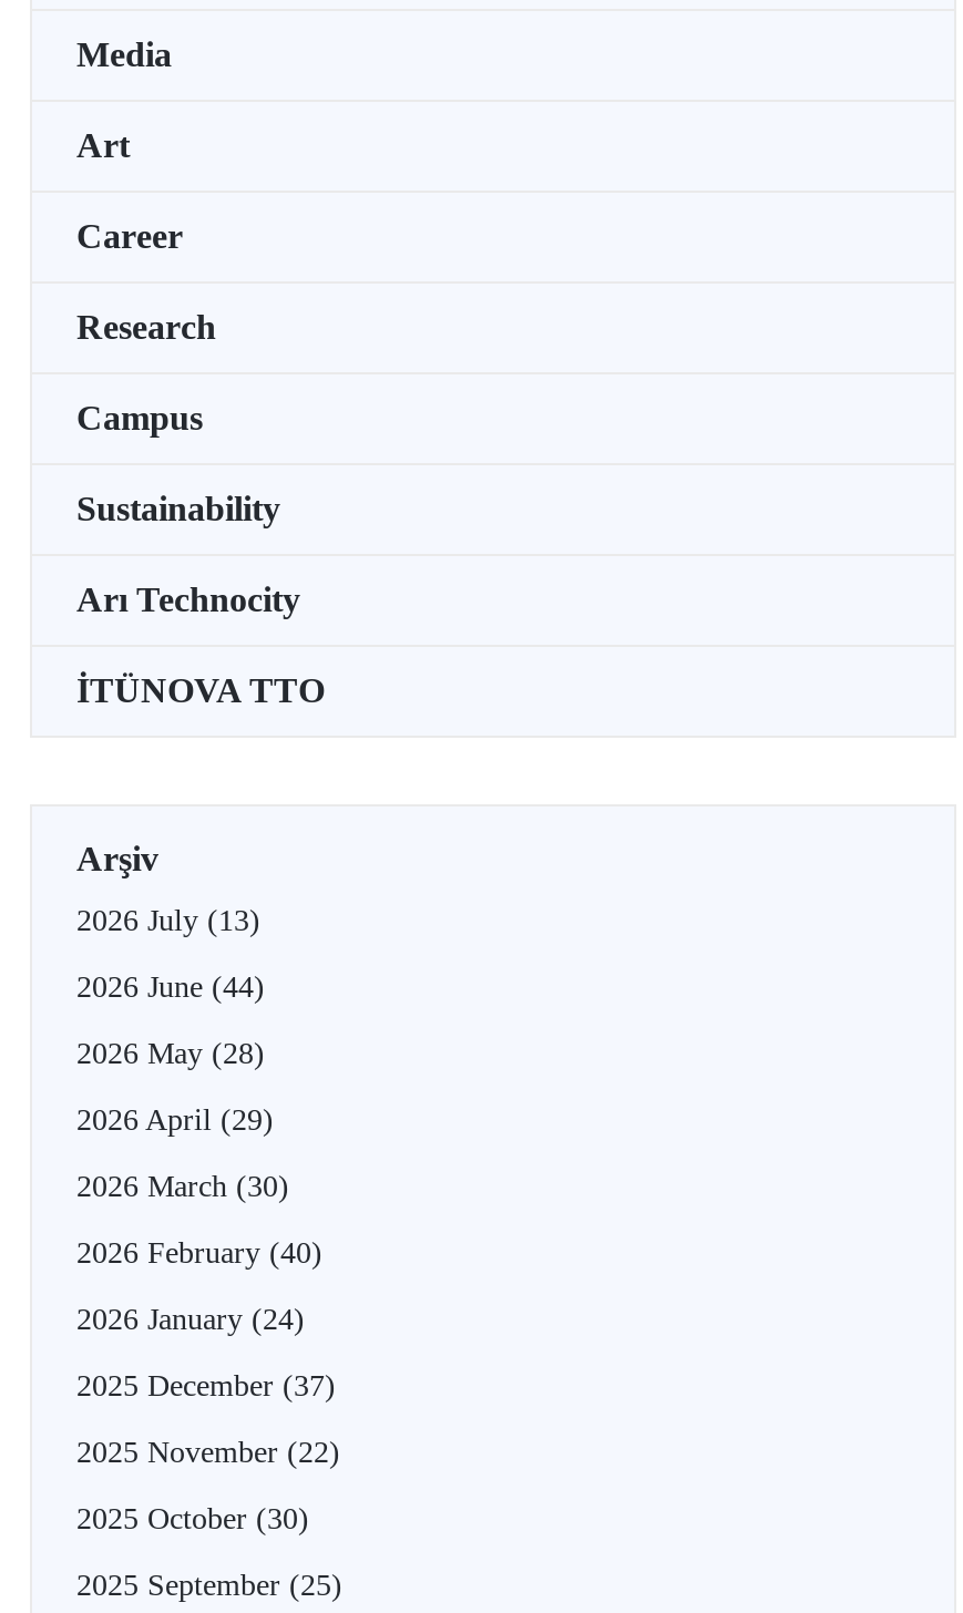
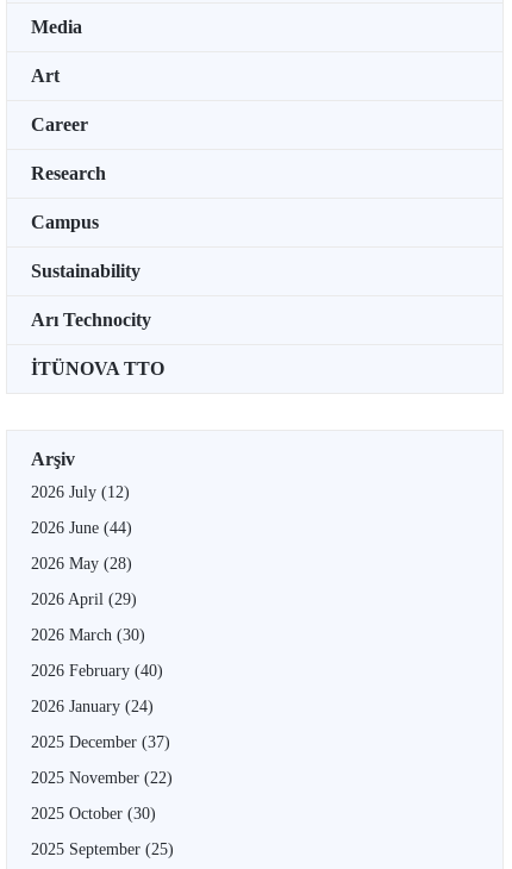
- 2026 July (13)
+ 2026 July (12)
